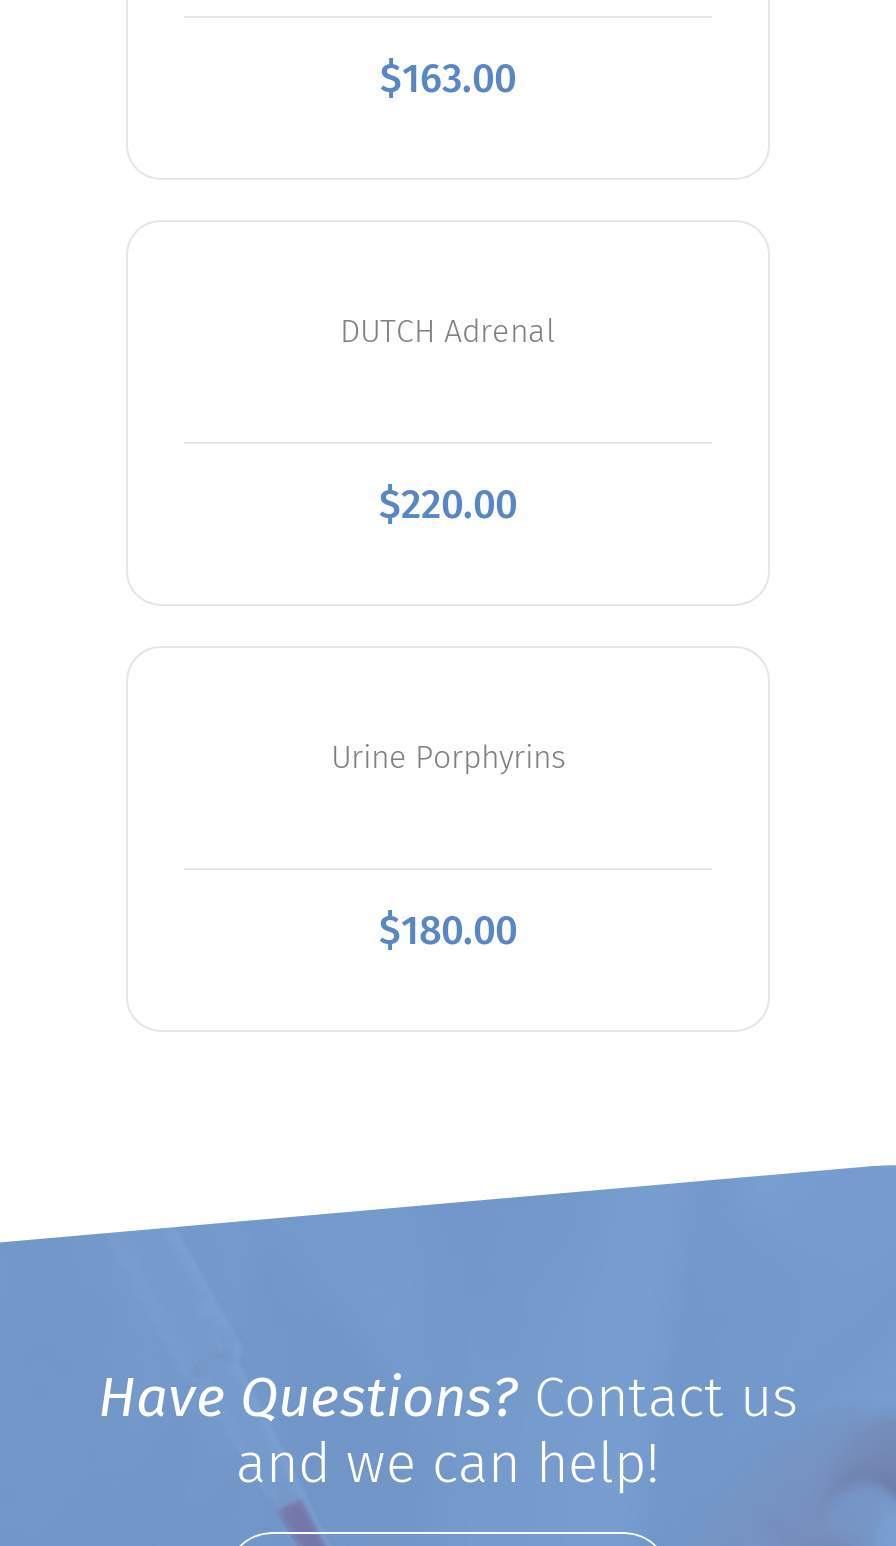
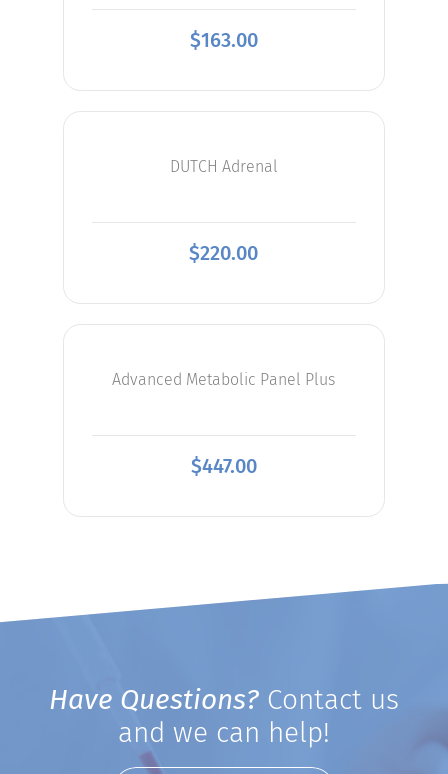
- Urine Porphyrins
+ Advanced Metabolic Panel Plus

- $180.00
+ $447.00
